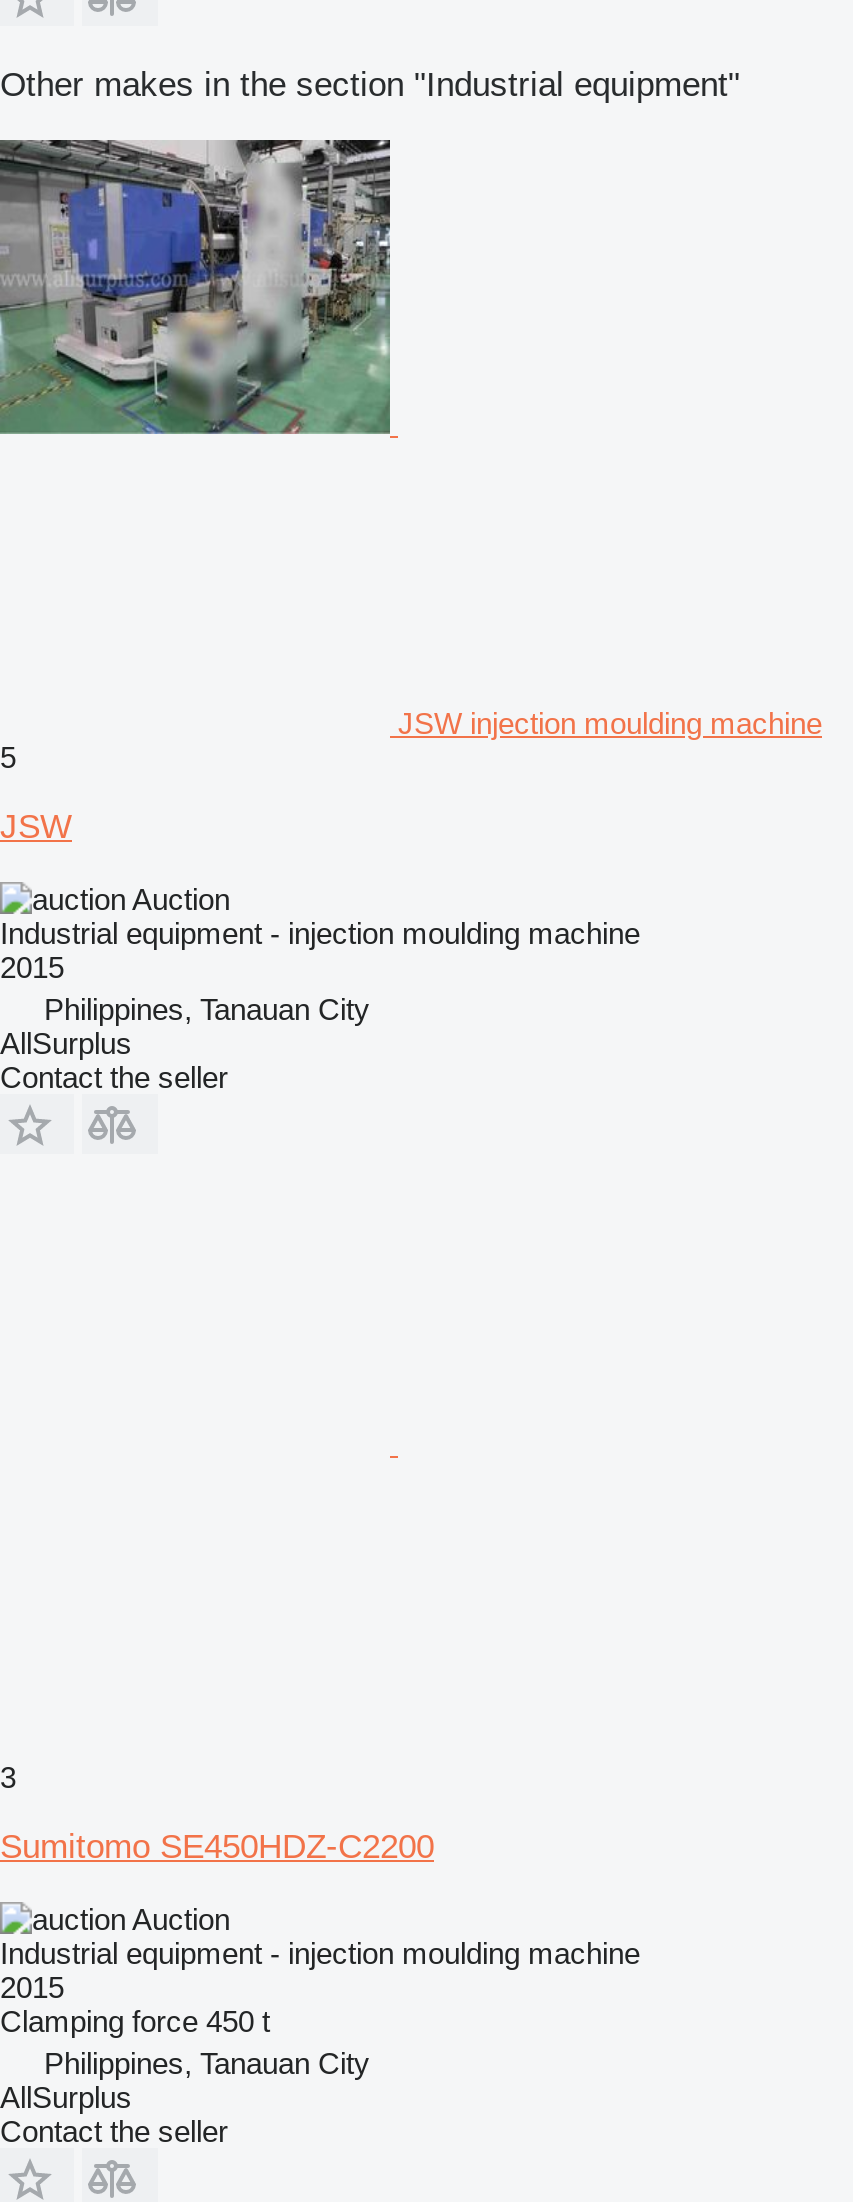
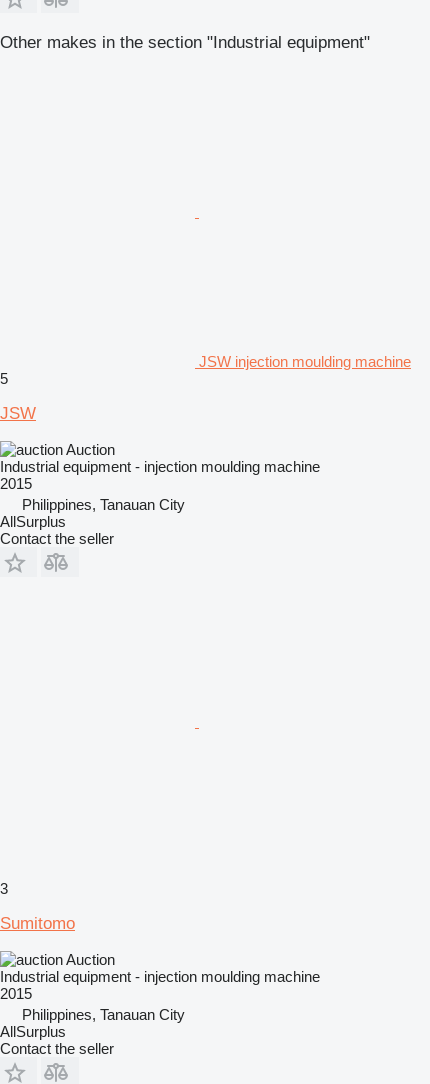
- [image]

- Sumitomo SE450HDZ-C2200
+ Sumitomo

- Clamping force 450 t
